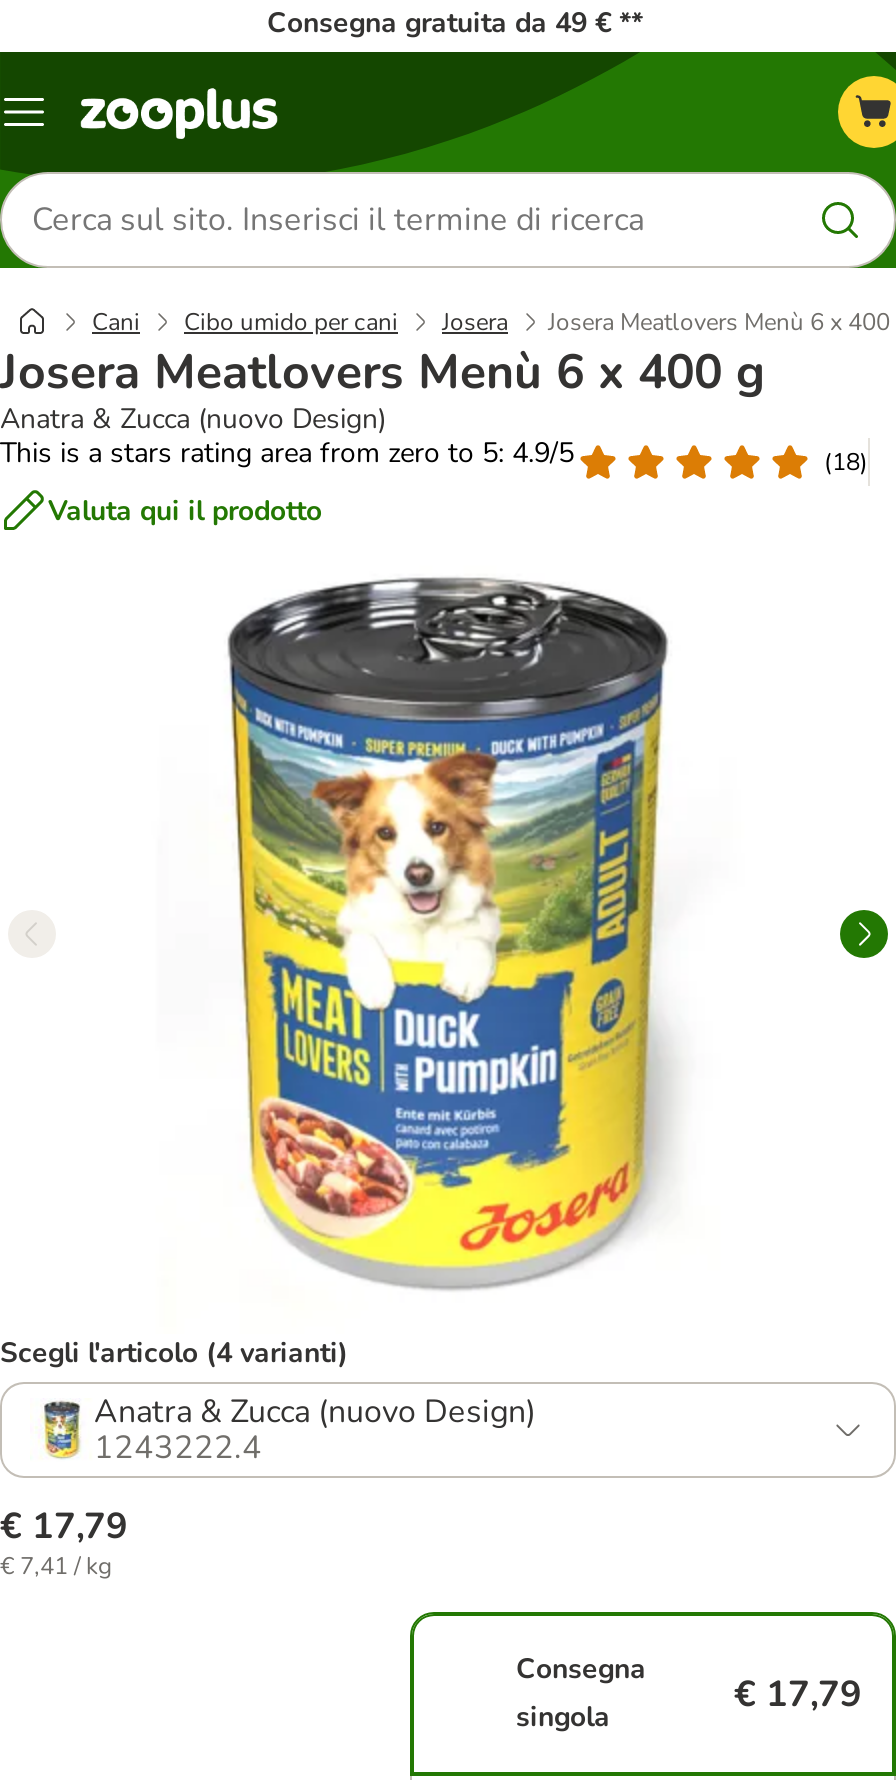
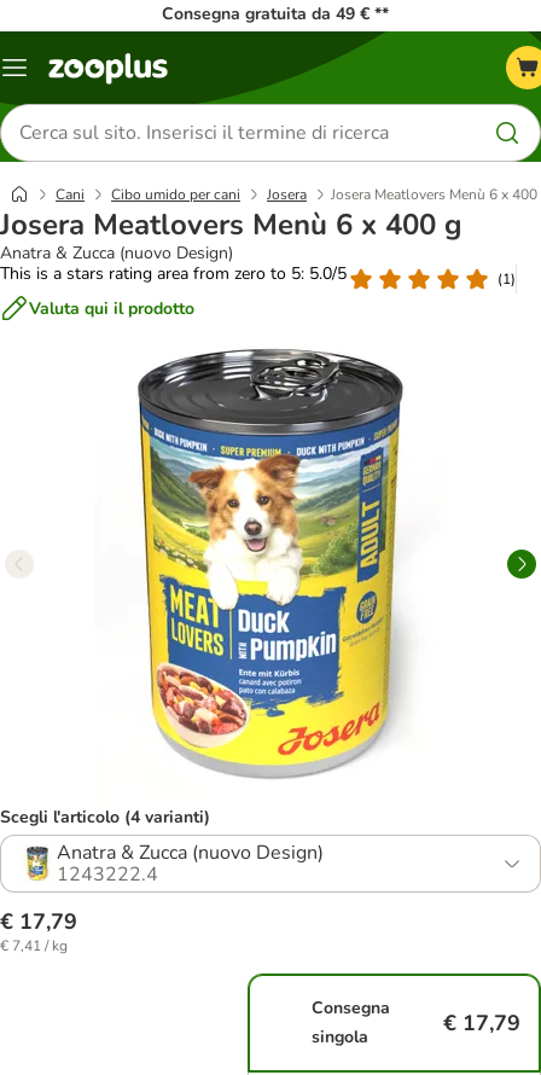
- This is a stars rating area from zero to 5: 4.9/5
+ This is a stars rating area from zero to 5: 5.0/5

- (18)
+ (1)
